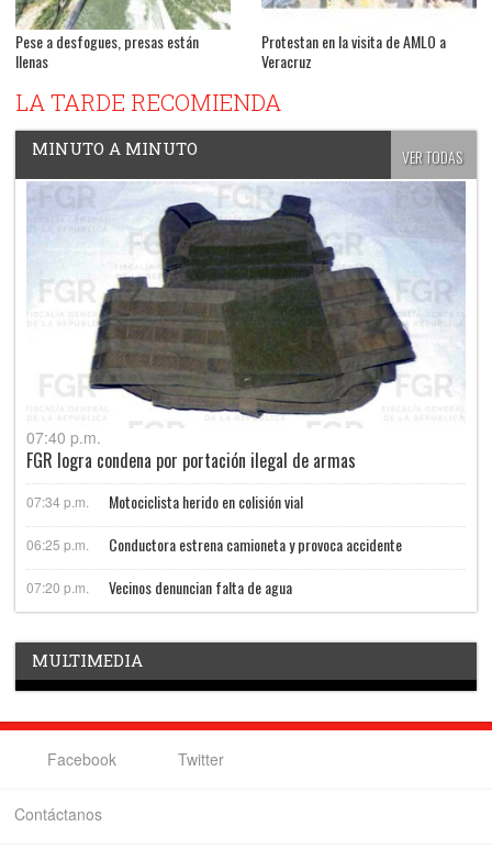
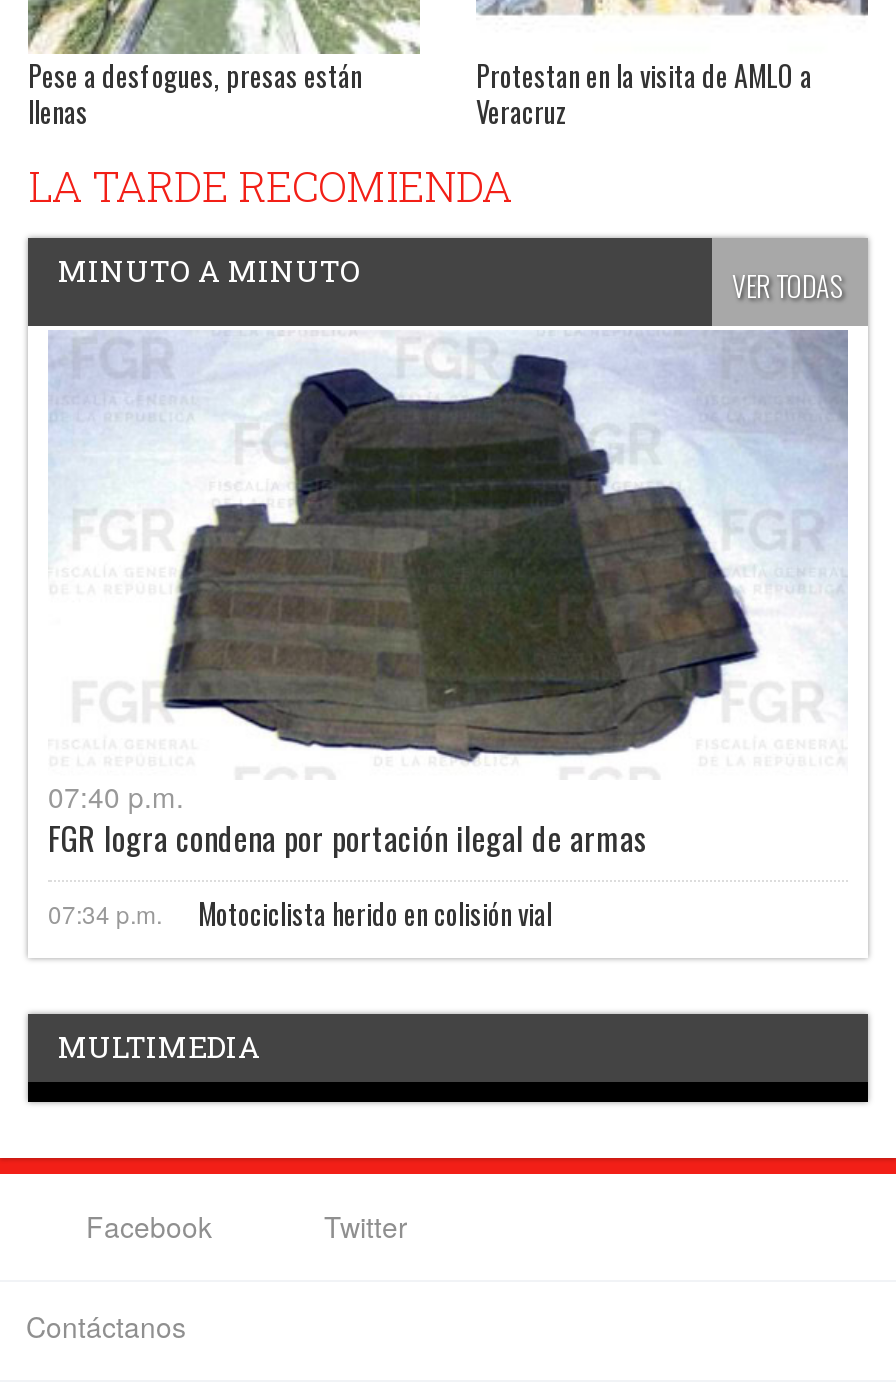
- 06:25 p.m.
- Conductora estrena camioneta y provoca accidente
- 07:20 p.m.
- Vecinos denuncian falta de agua
